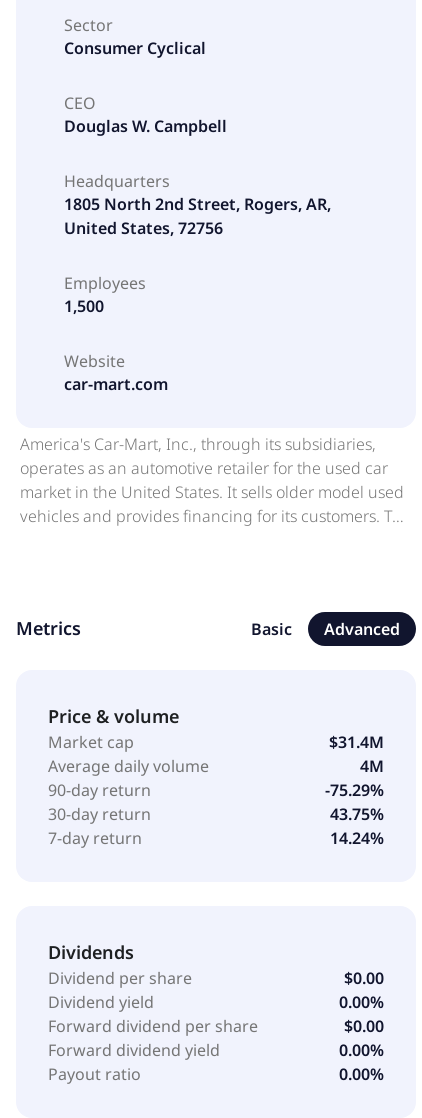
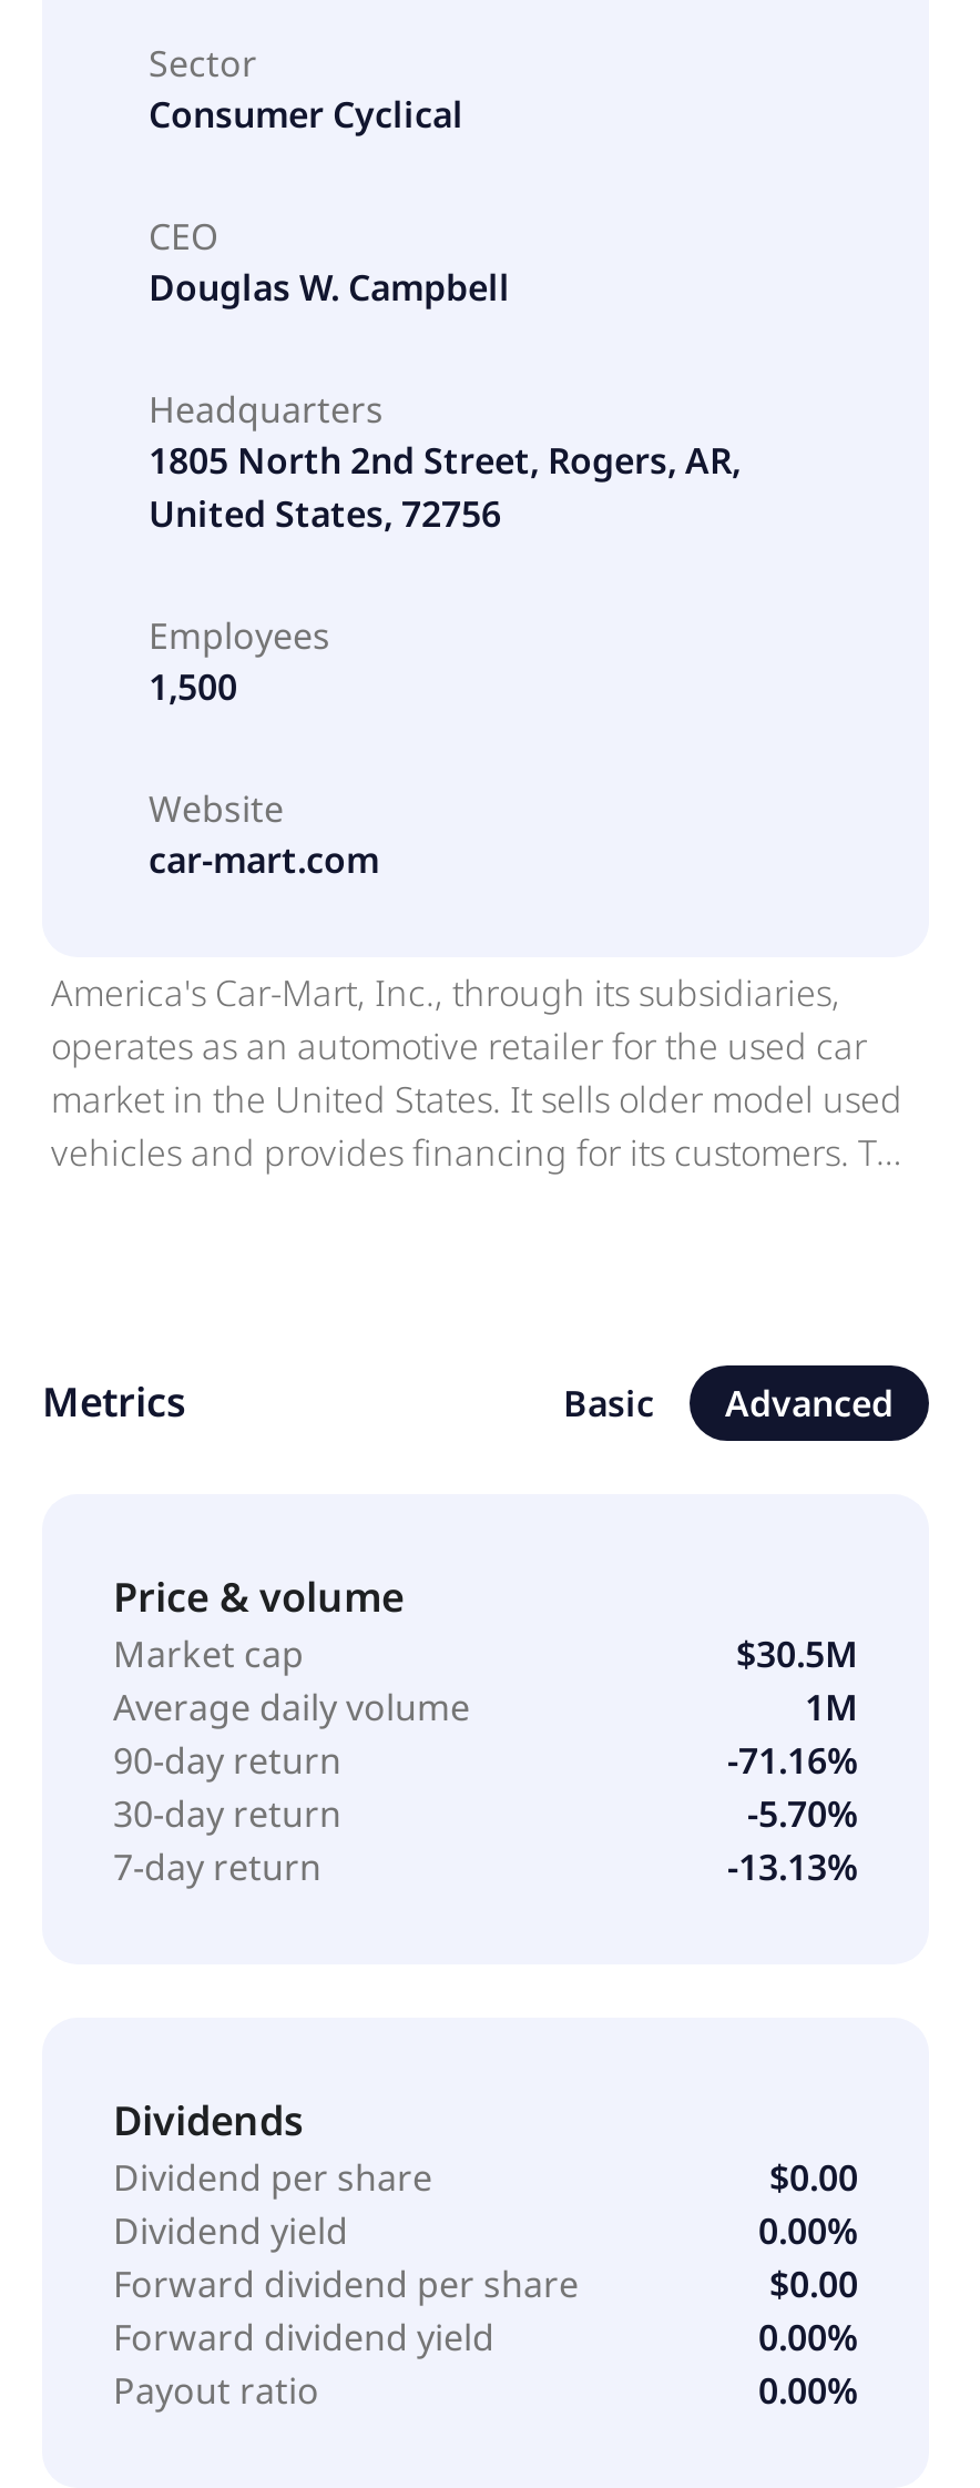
- $31.4M
+ $30.5M

- 4M
+ 1M

- -75.29%
+ -71.16%

- 43.75%
+ -5.70%

- 14.24%
+ -13.13%
